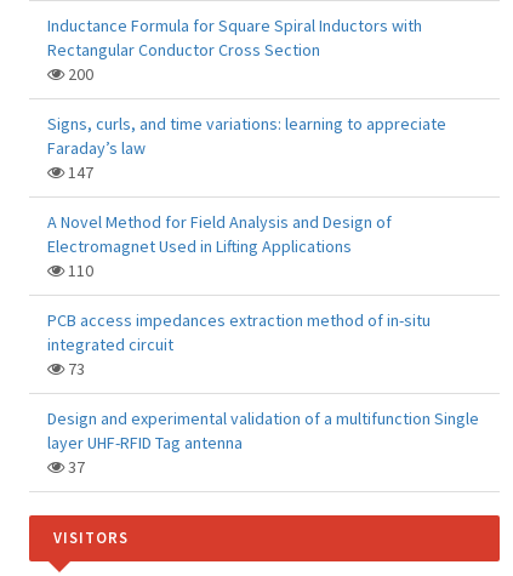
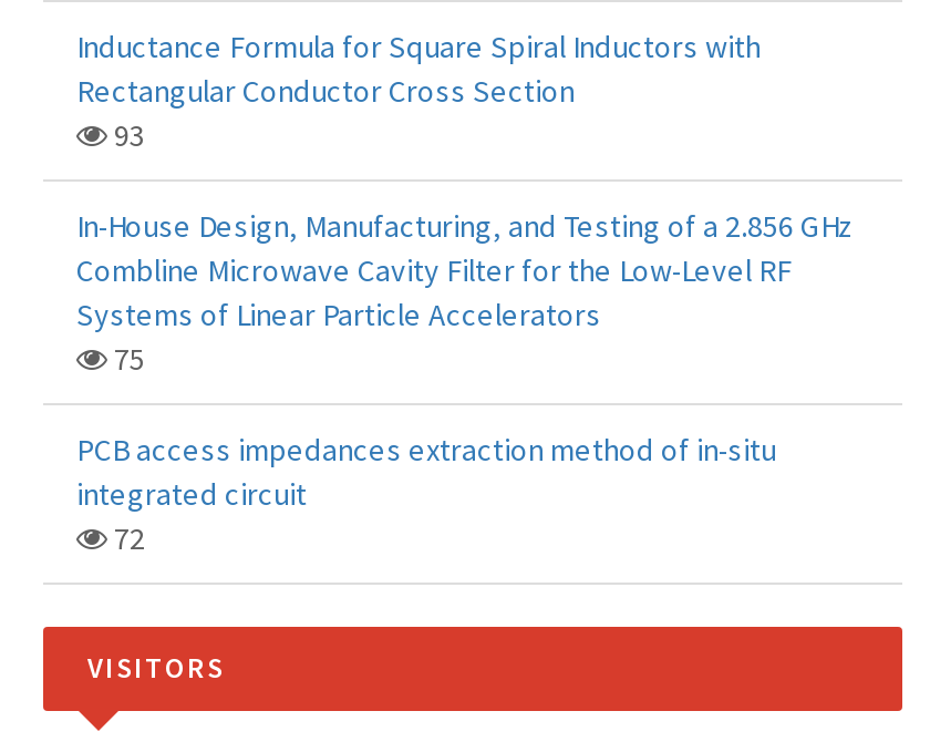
- 200
- Signs, curls, and time variations: learning to appreciate
- Faraday’s law
- 147
- A Novel Method for Field Analysis and Design of
- Electromagnet Used in Lifting Applications
- 110
+ 93
+ In-House Design, Manufacturing, and Testing of a 2.856 GHz
+ Combline Microwave Cavity Filter for the Low-Level RF
+ Systems of Linear Particle Accelerators
+ 75

- 73
- Design and experimental validation of a multifunction Single
- layer UHF-RFID Tag antenna
- 37
+ 72
